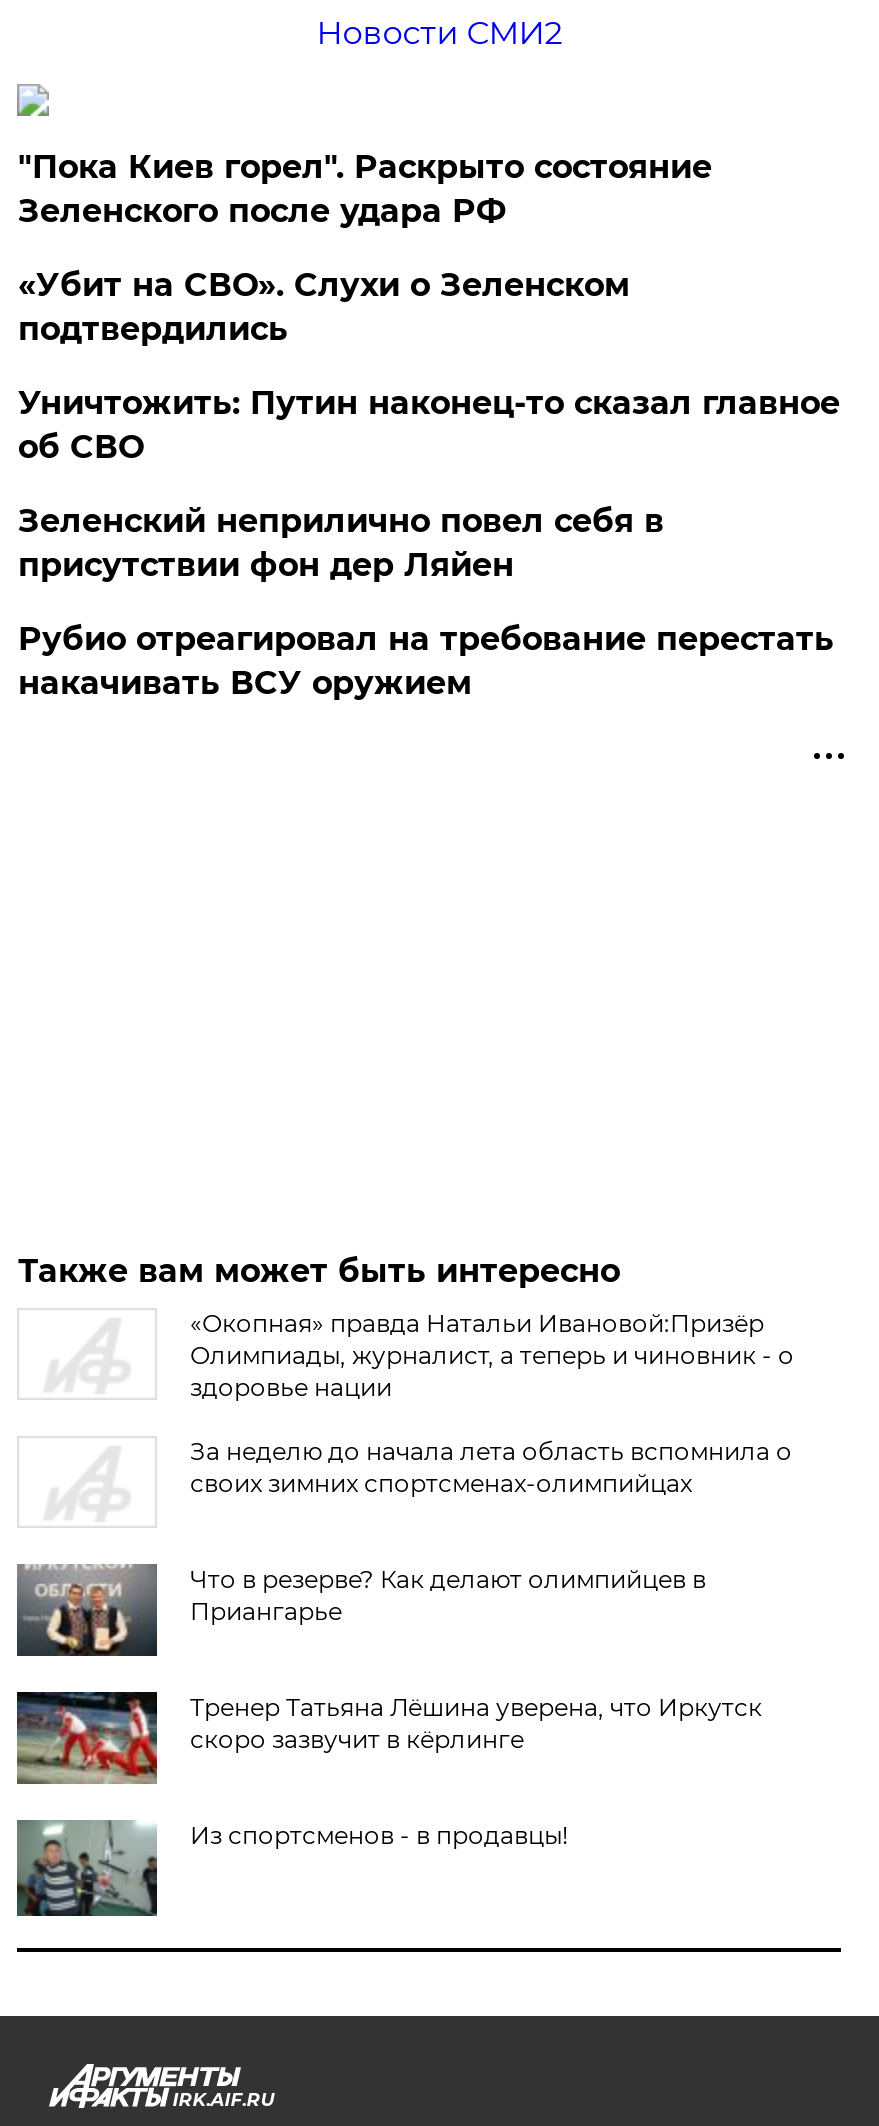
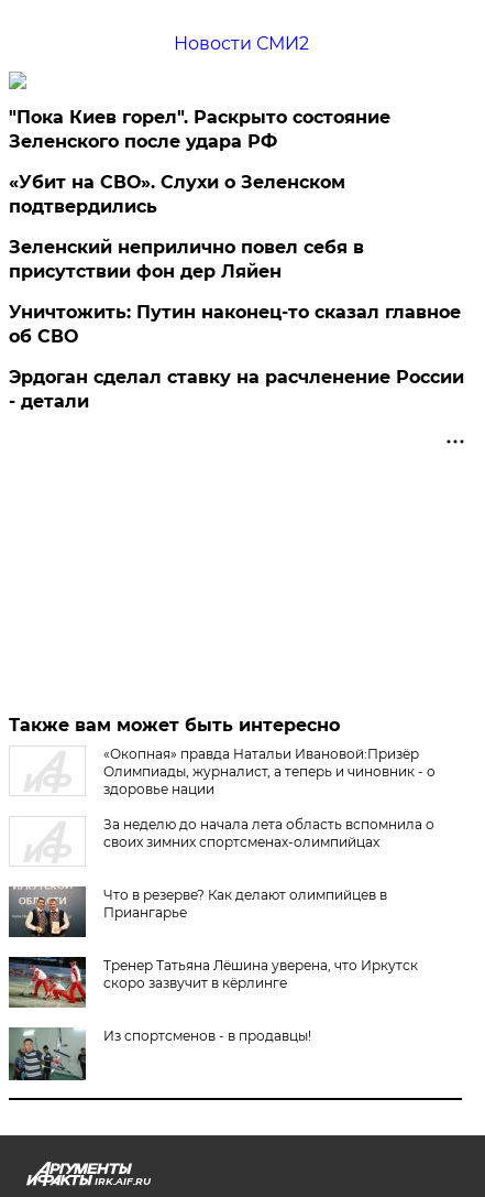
moved down: Уничтожить: Путин наконец-то сказал главное | об СВО

moved up: Зеленский неприлично повел cебя в | присутствии фон дер Ляйен

- Рубио отреагировал на требование перестать
- накачивать ВСУ оружием
+ Эрдоган сделал ставку на расчленение России
+ - детали
